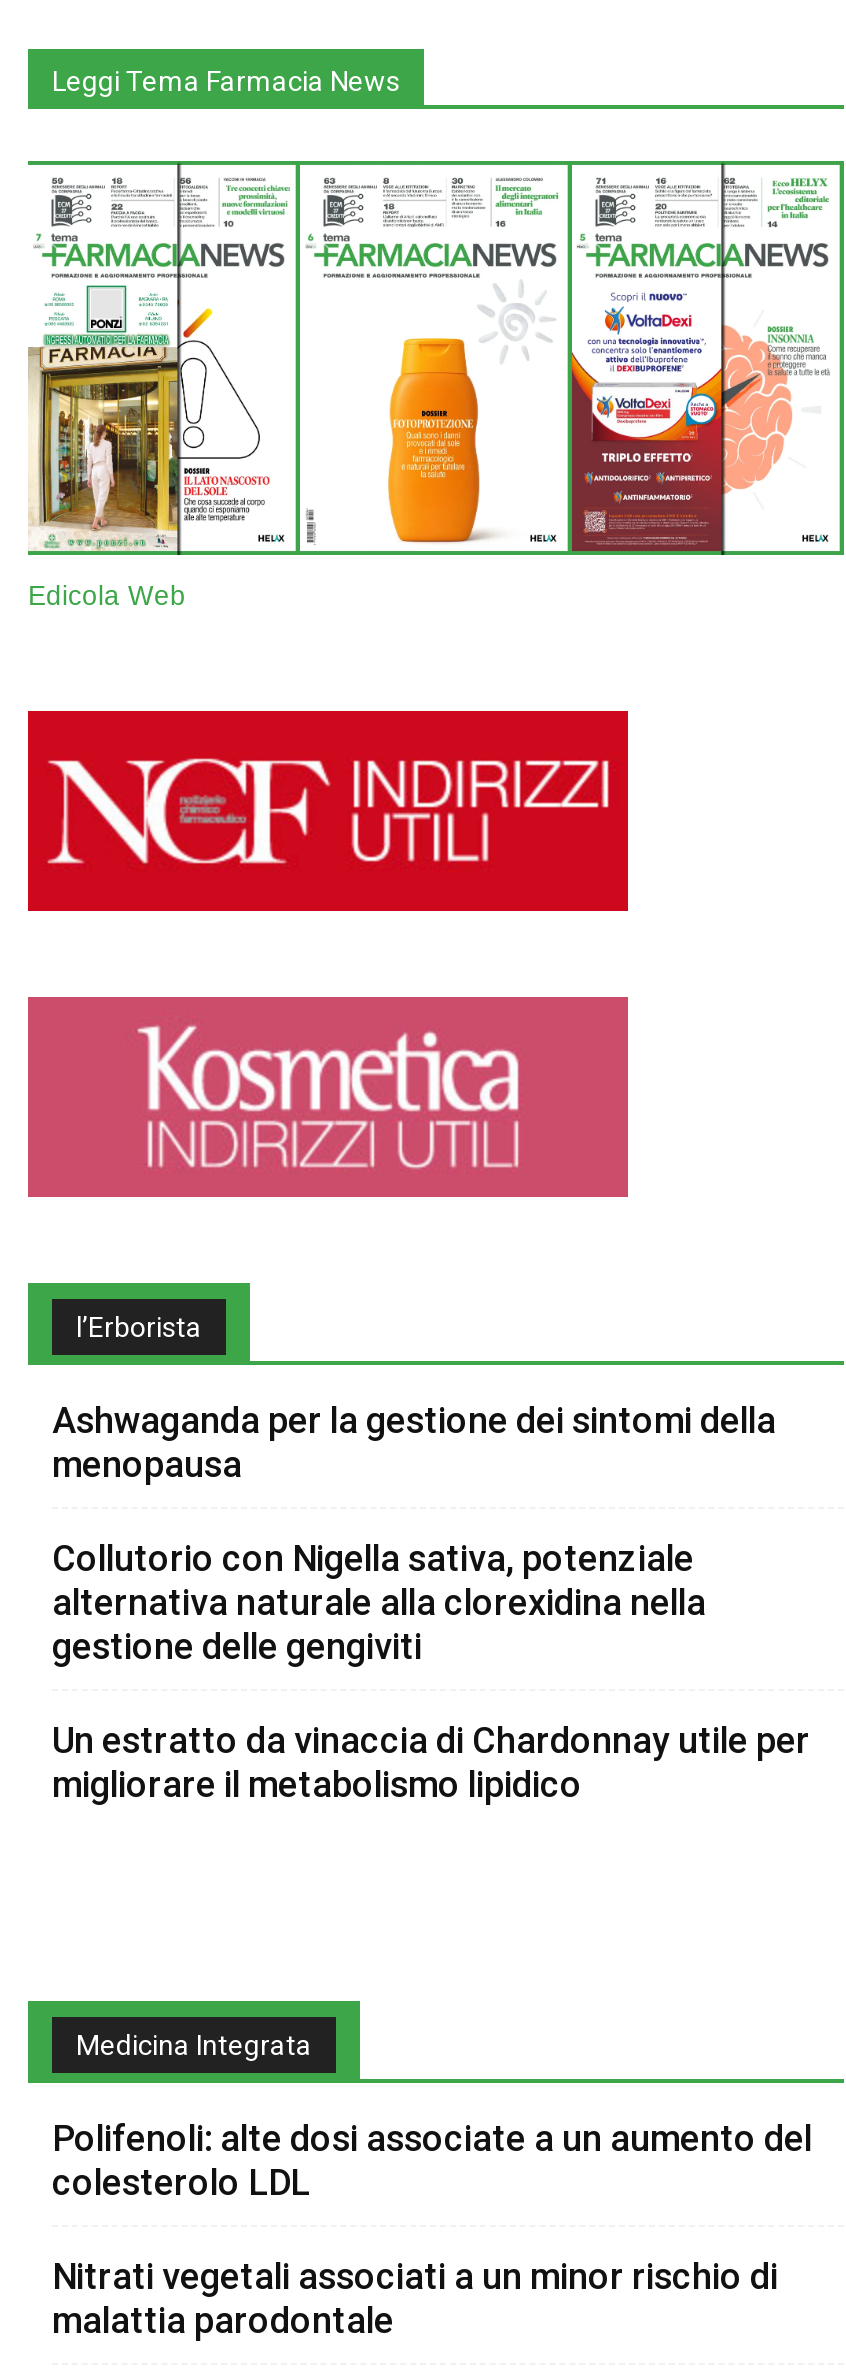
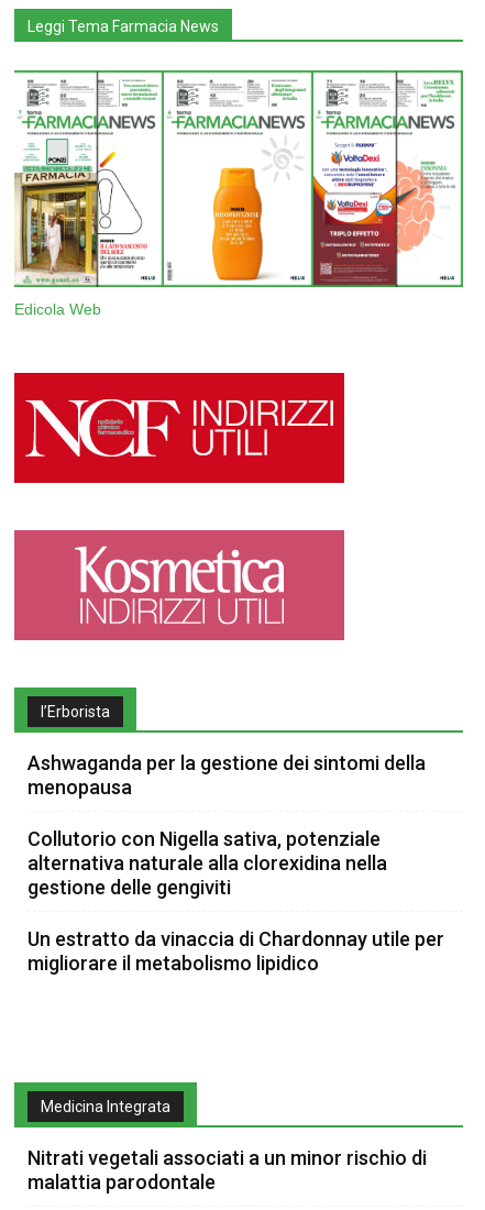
- Polifenoli: alte dosi associate a un aumento del
- colesterolo LDL
